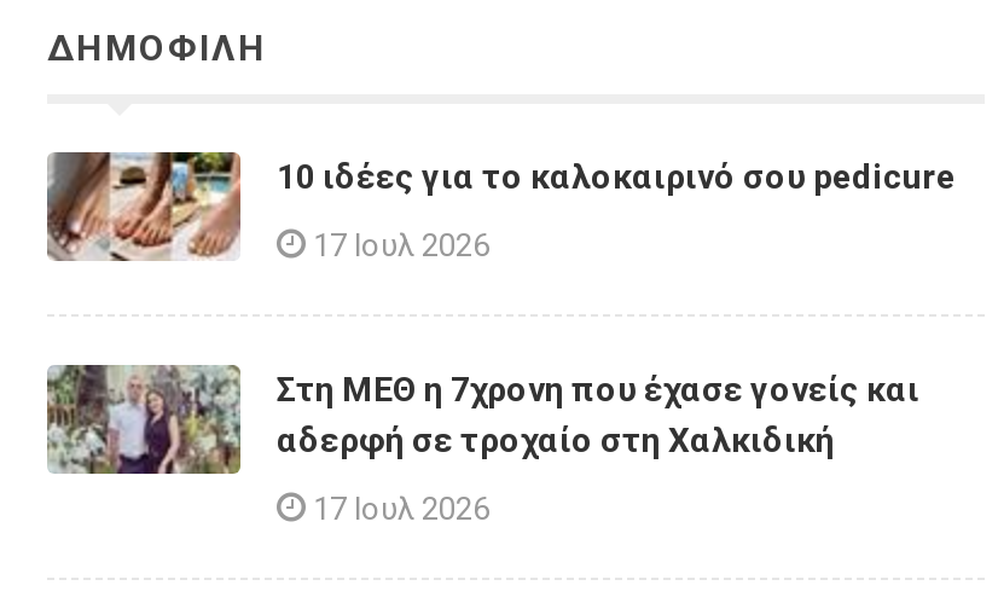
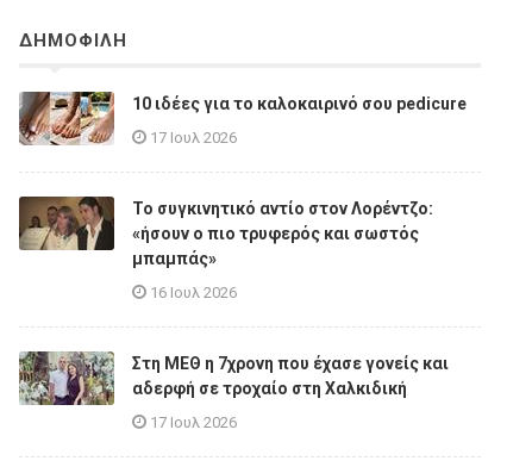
+ [image]
+ Το συγκινητικό αντίο στον Λορέντζο:
+ «ήσουν ο πιο τρυφερός και σωστός
+ μπαμπάς»
+ 16 Ιουλ 2026
